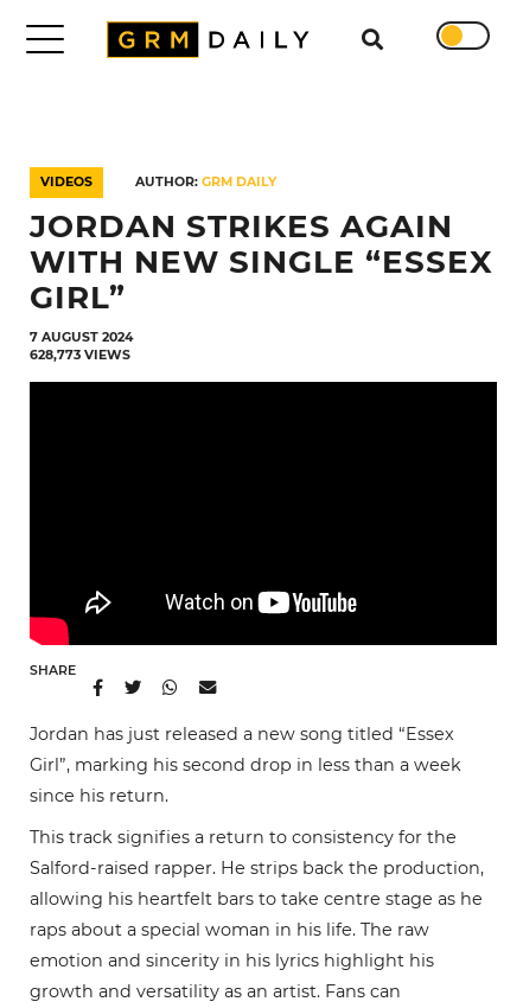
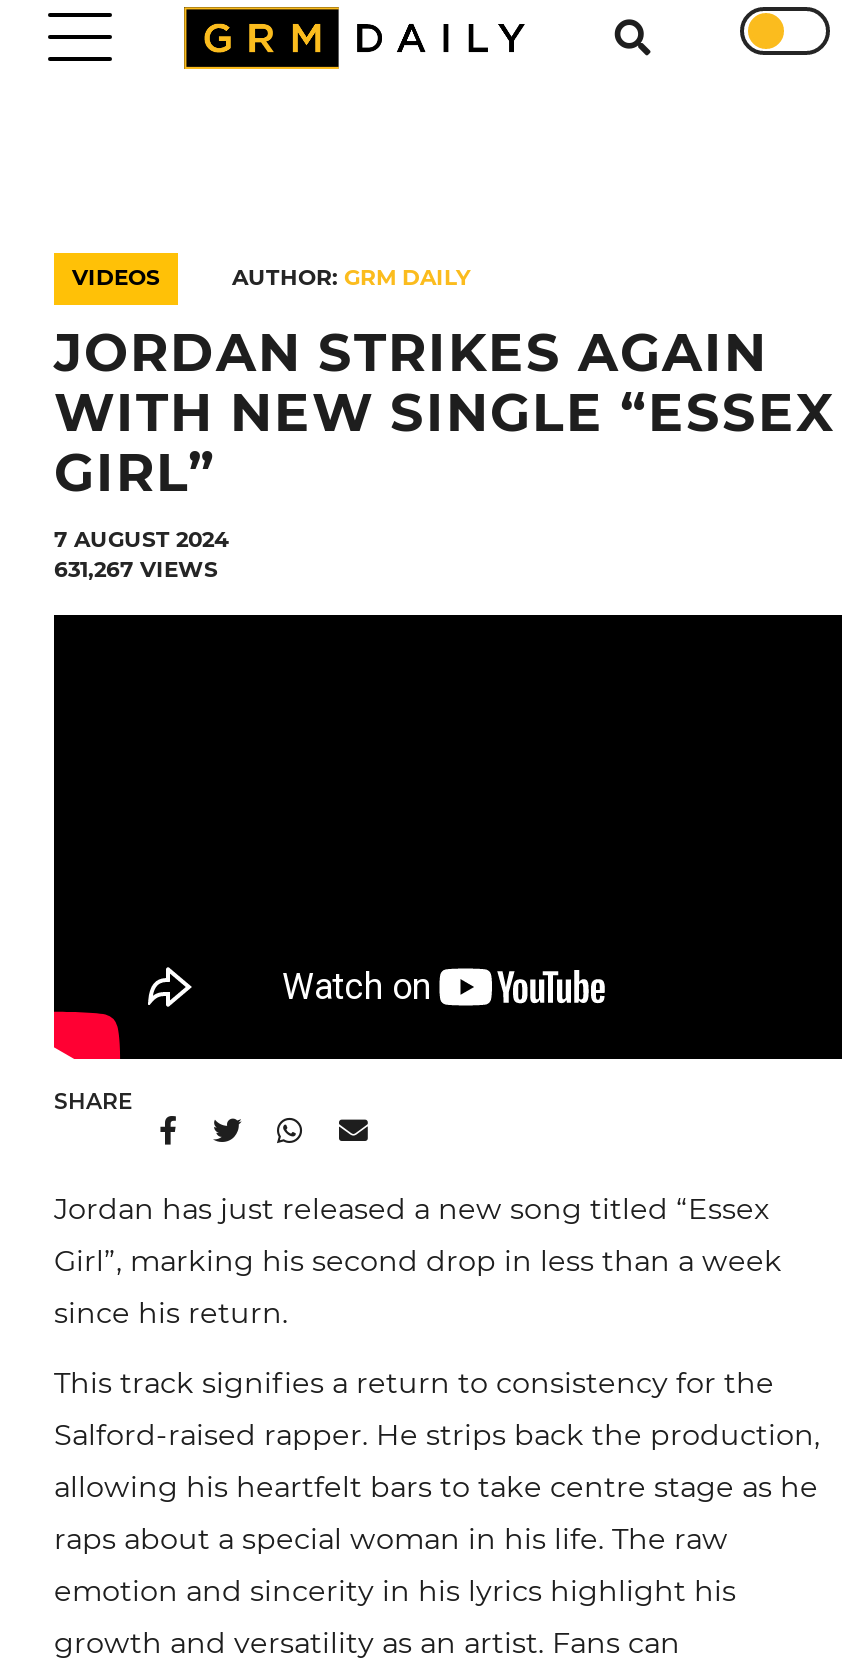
- 628,773 VIEWS
+ 631,267 VIEWS
